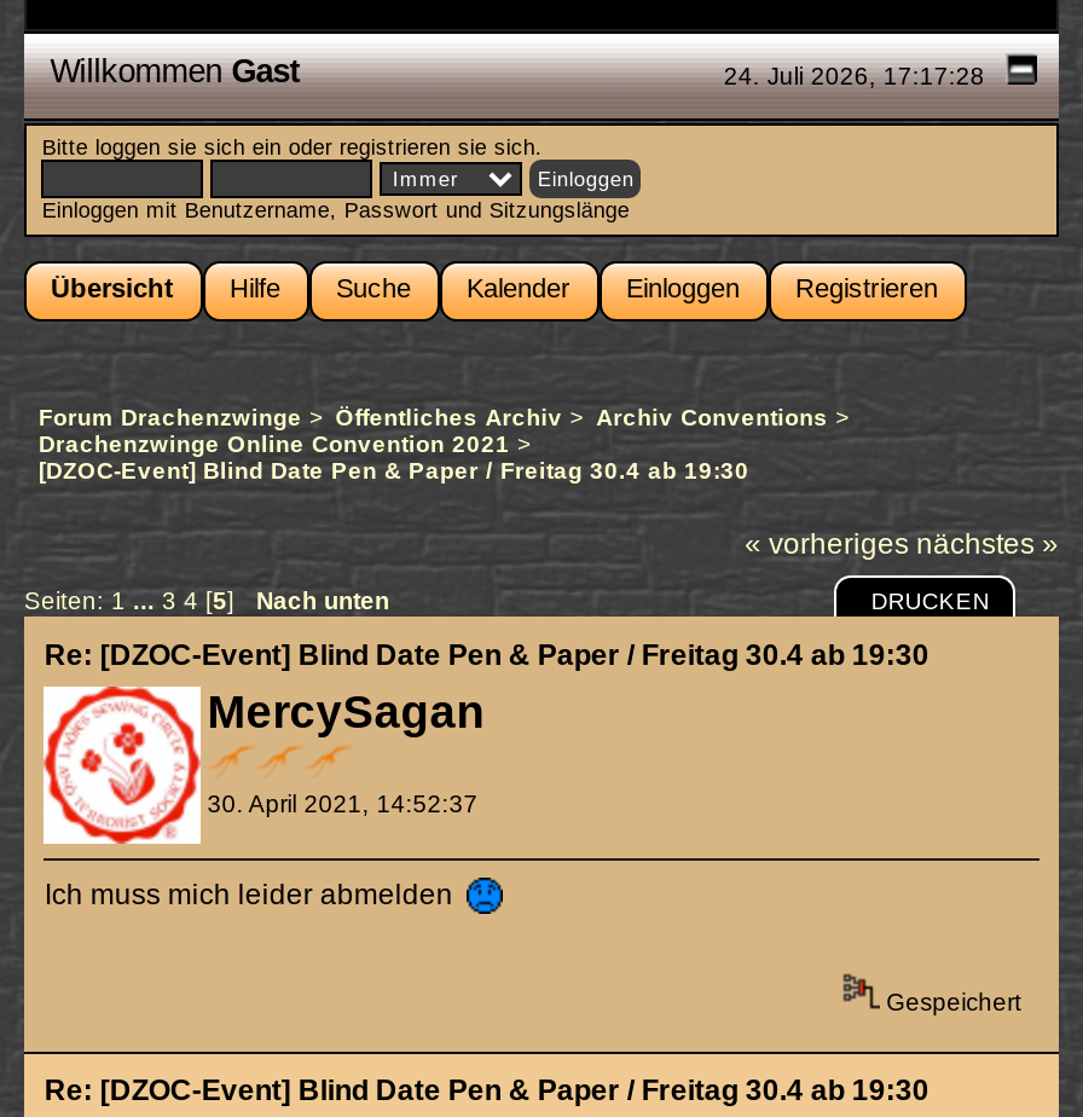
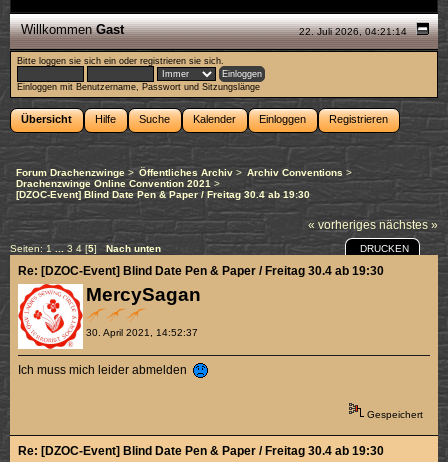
- 24. Juli 2026, 17:17:28
+ 22. Juli 2026, 04:21:14
